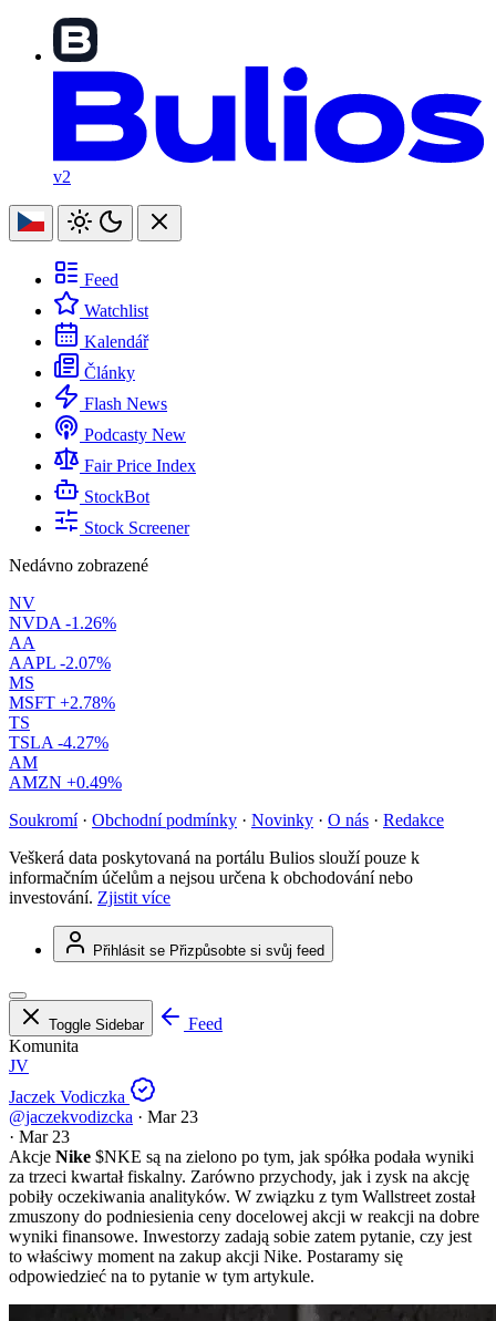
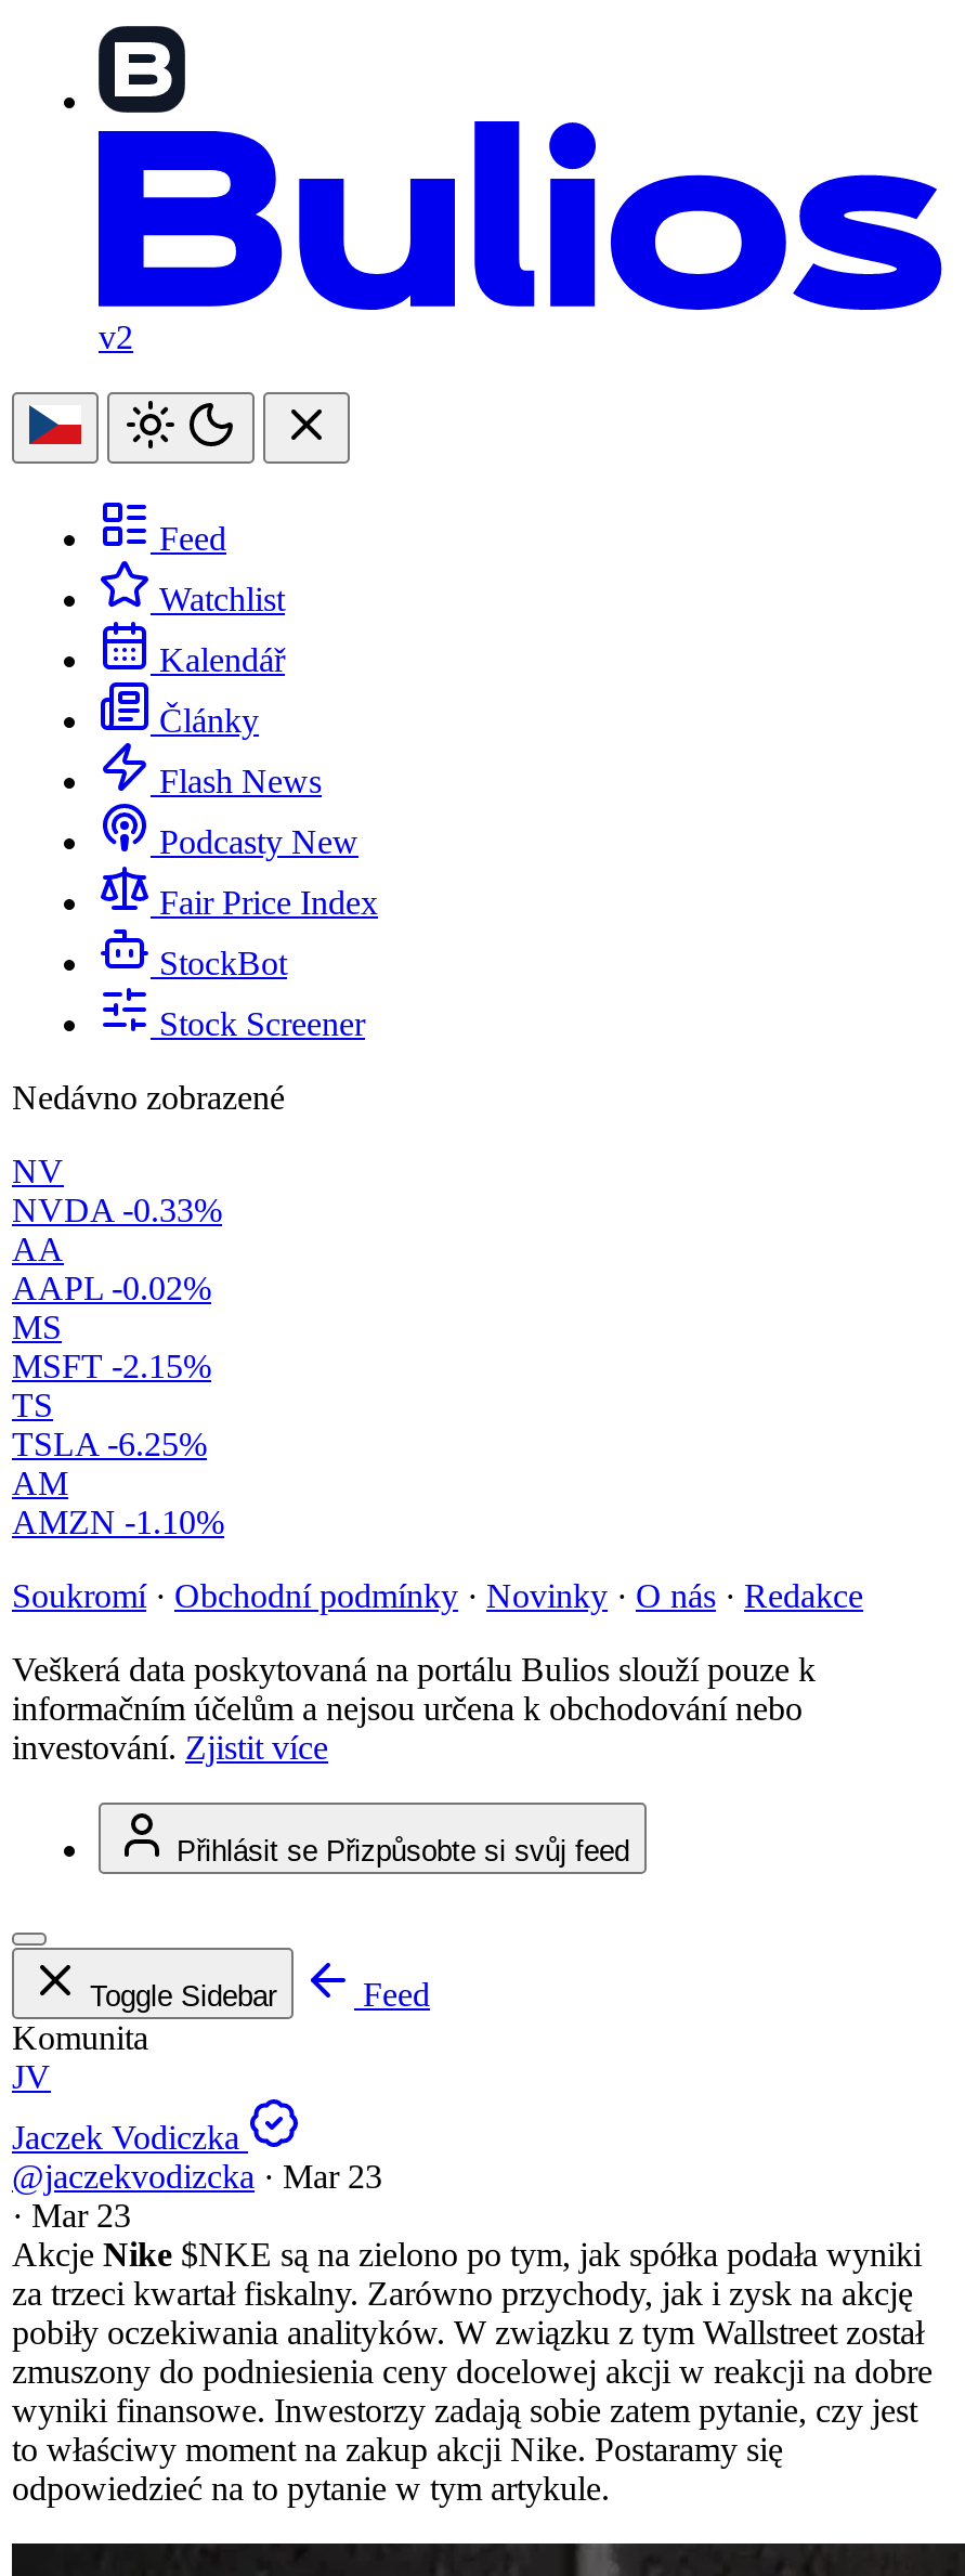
- NVDA -1.26%
+ NVDA -0.33%

- AAPL -2.07%
+ AAPL -0.02%

- MSFT +2.78%
+ MSFT -2.15%

- TSLA -4.27%
+ TSLA -6.25%

- AMZN +0.49%
+ AMZN -1.10%
